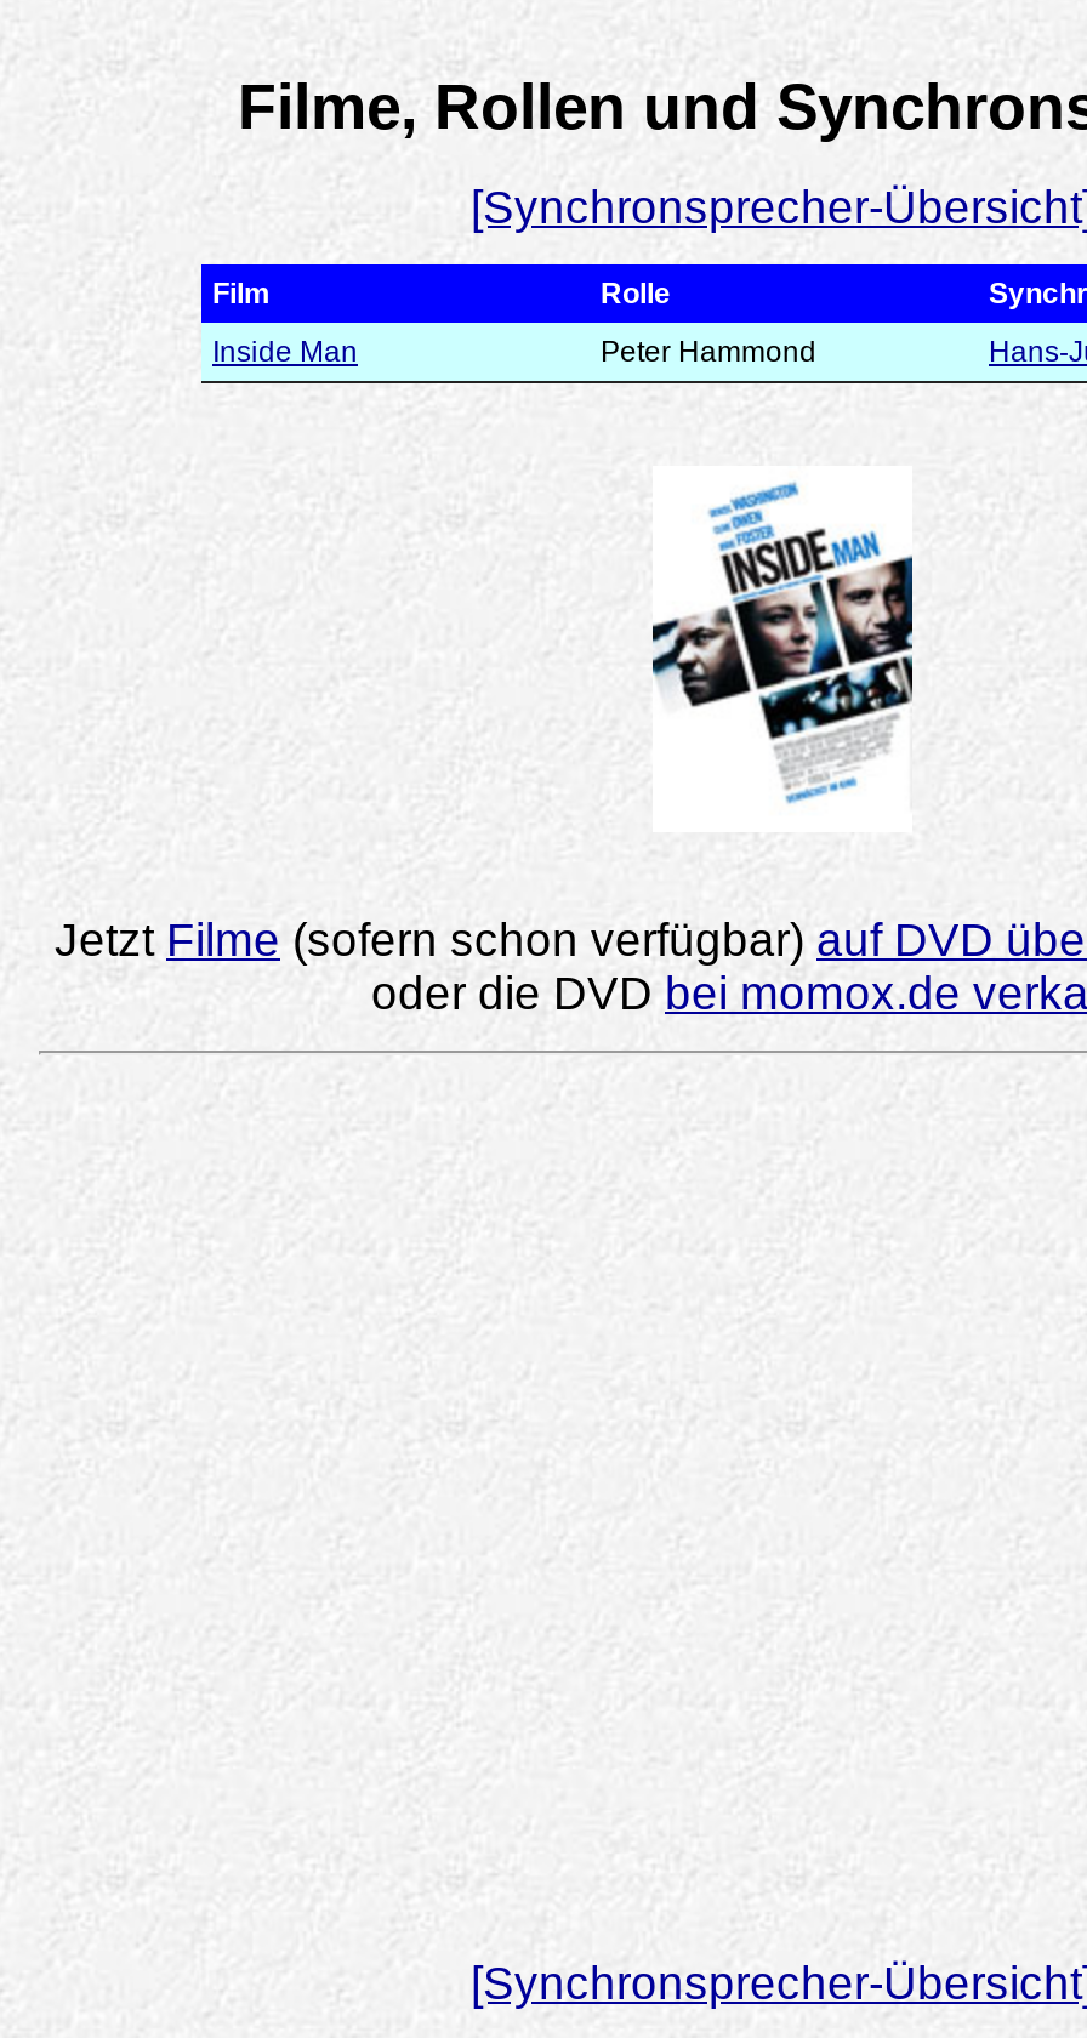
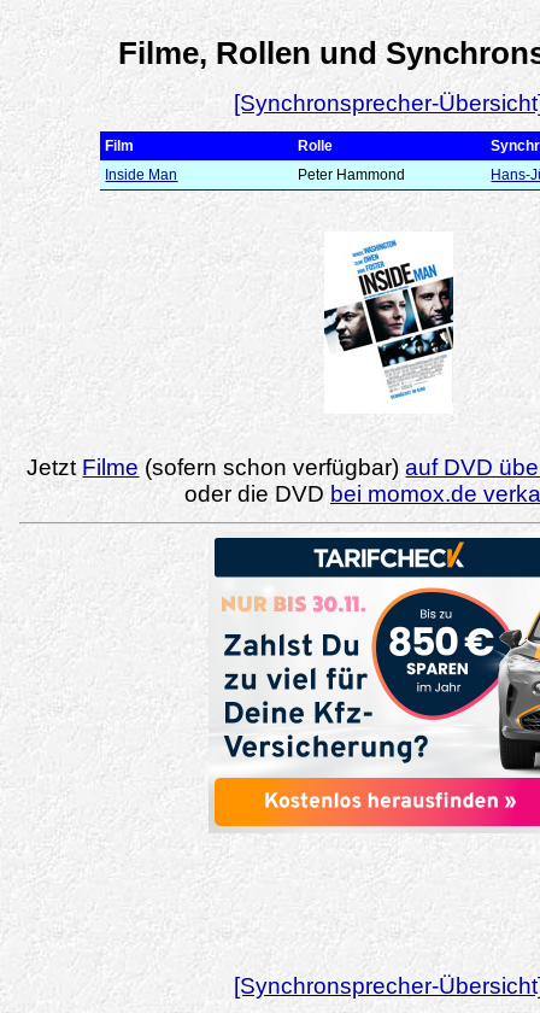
+ [image]

+ [image]
